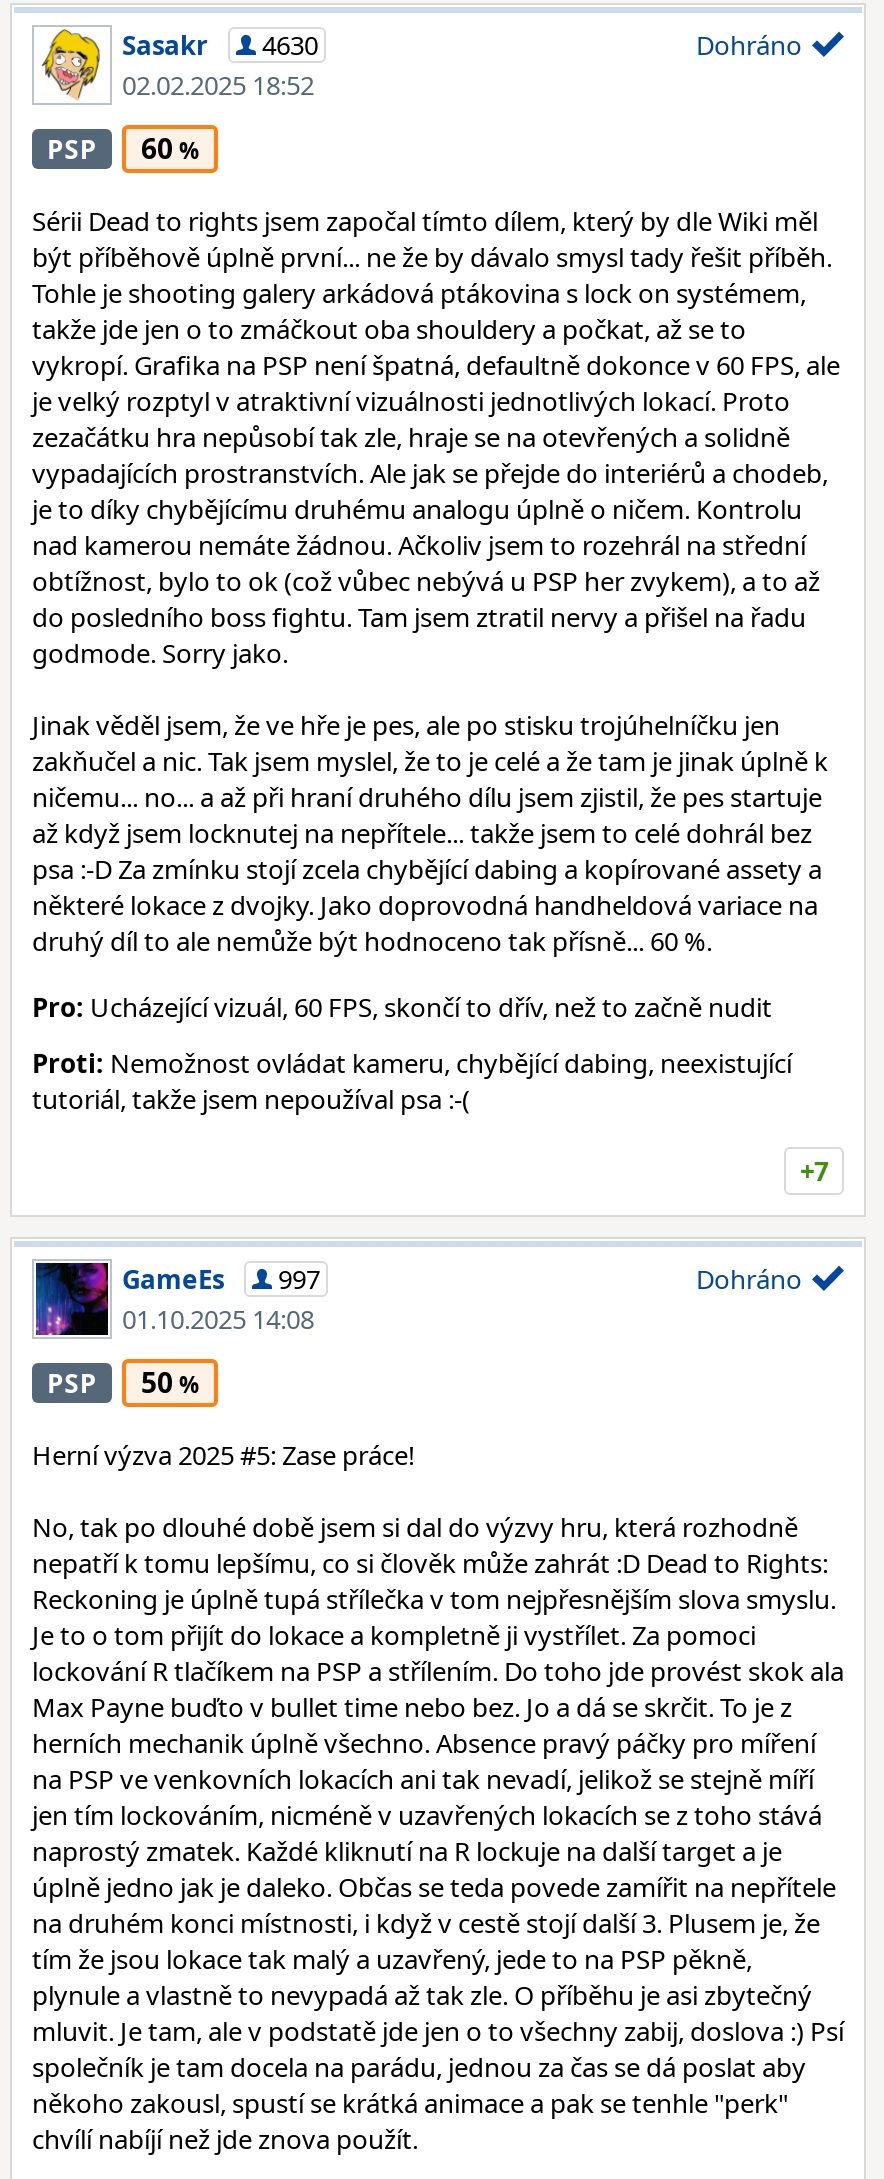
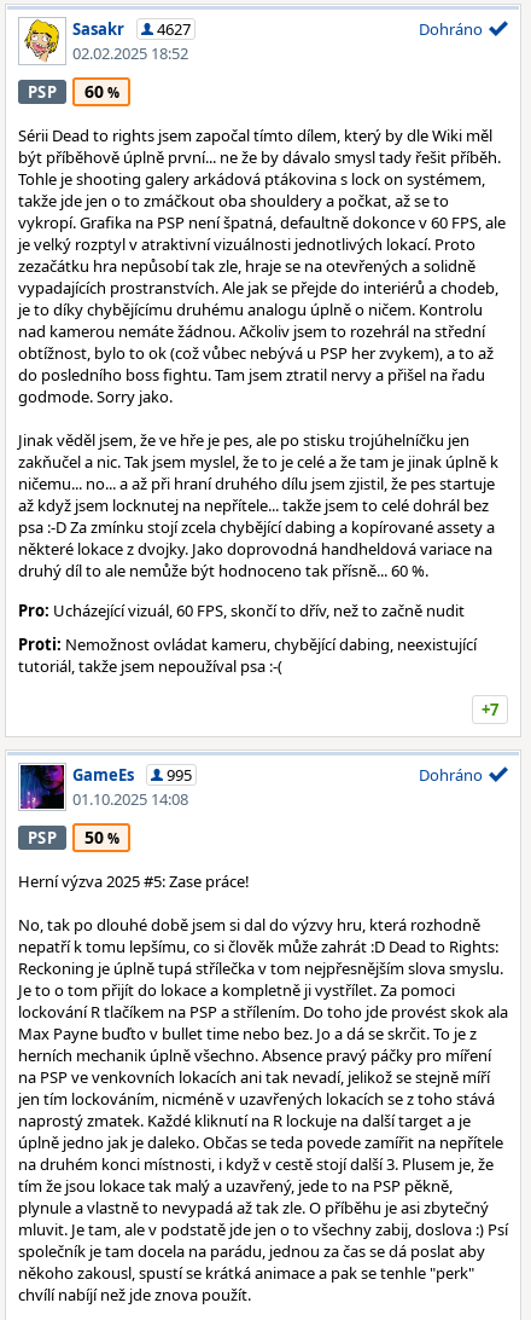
- Sasakr 4630
+ Sasakr 4627

- GameEs 997
+ GameEs 995
